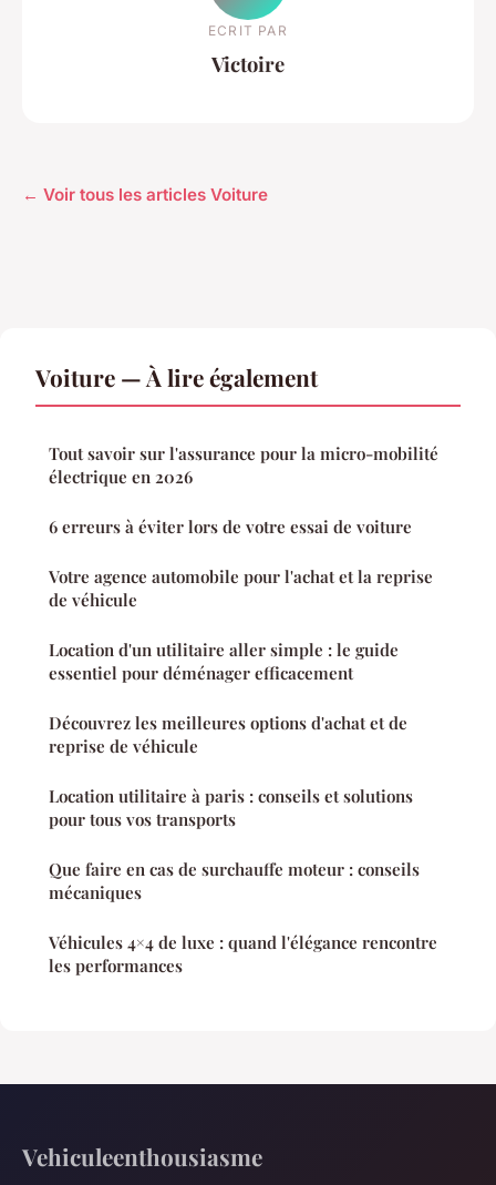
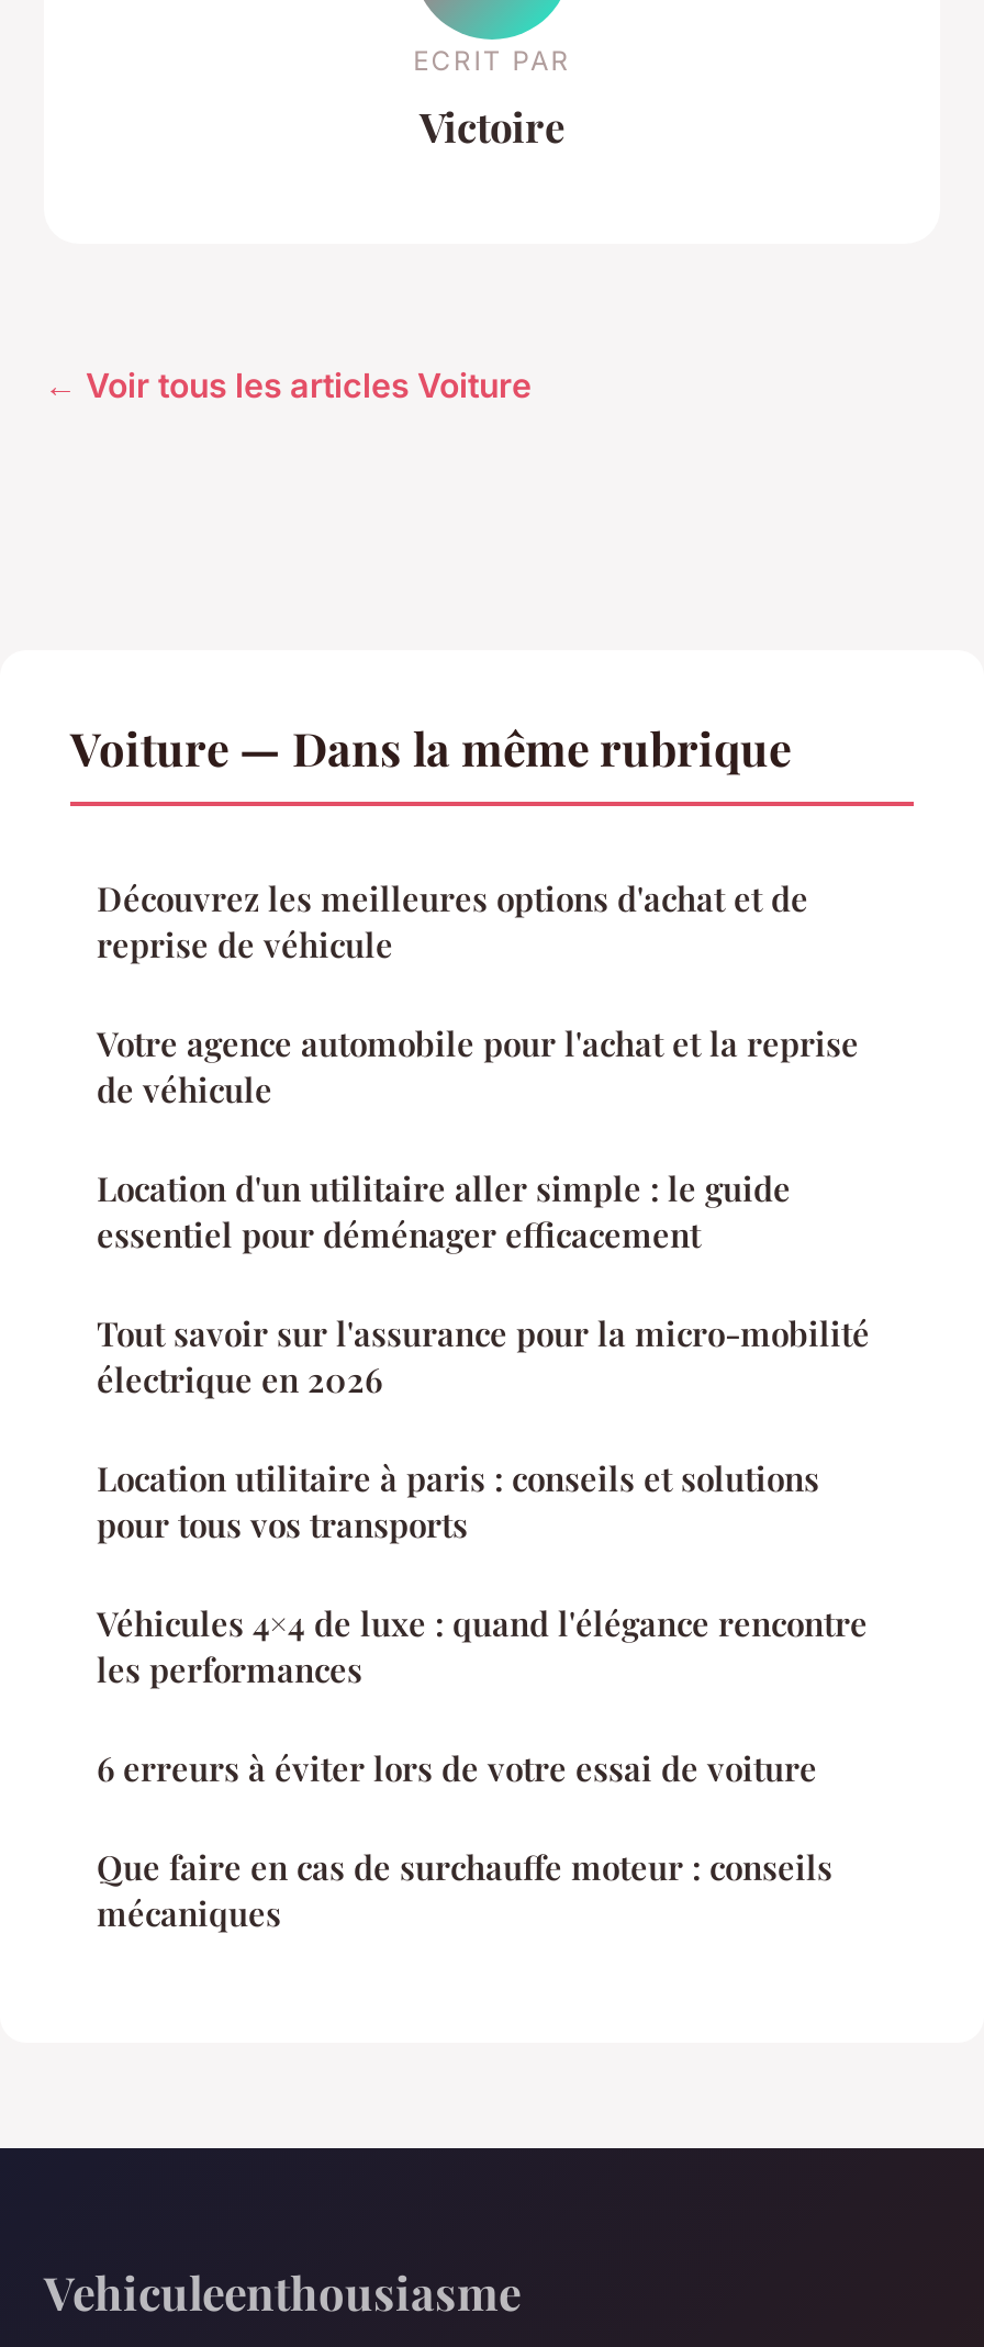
- Voiture — À lire également
+ Voiture — Dans la même rubrique

moved down: Tout savoir sur l'assurance pour la micro-mobilité | électrique en 2026

moved down: 6 erreurs à éviter lors de votre essai de voiture

moved up: Votre agence automobile pour l'achat et la reprise | de véhicule | Location d'un utilitaire aller simple : le guide | essentiel pour déménager efficacement

moved up: Découvrez les meilleures options d'achat et de | reprise de véhicule

moved up: Location utilitaire à paris : conseils et solutions | pour tous vos transports

moved down: Que faire en cas de surchauffe moteur : conseils | mécaniques

moved up: Véhicules 4×4 de luxe : quand l'élégance rencontre | les performances
